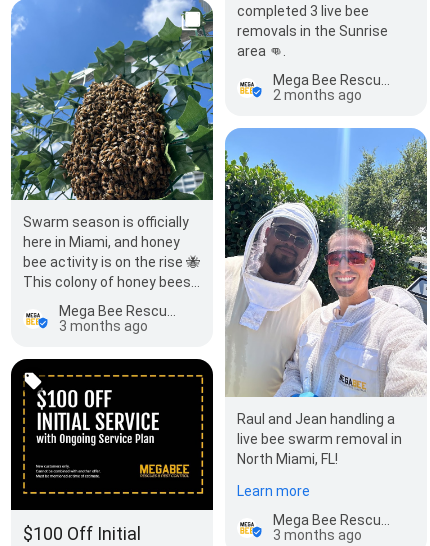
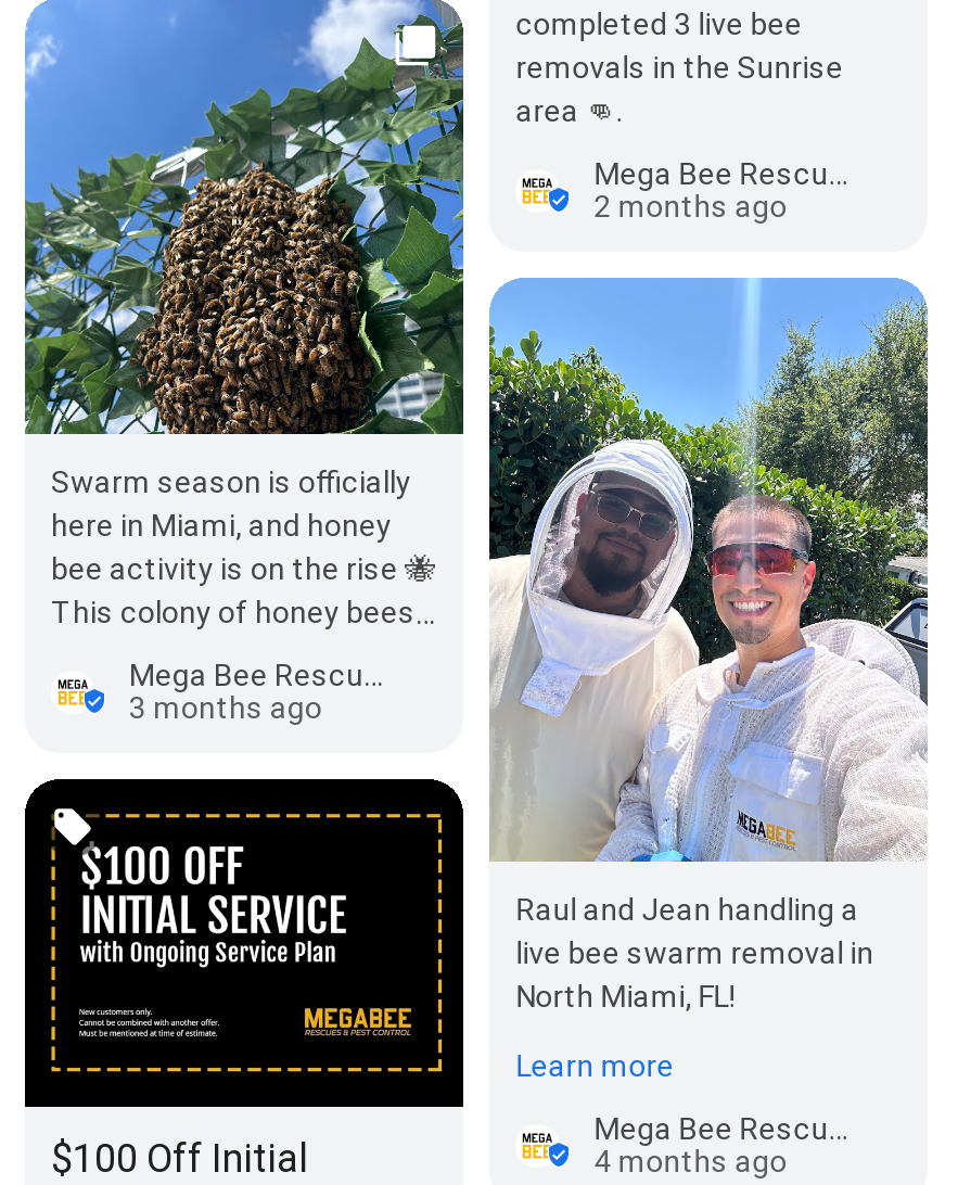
- 3 months ago
+ 4 months ago
